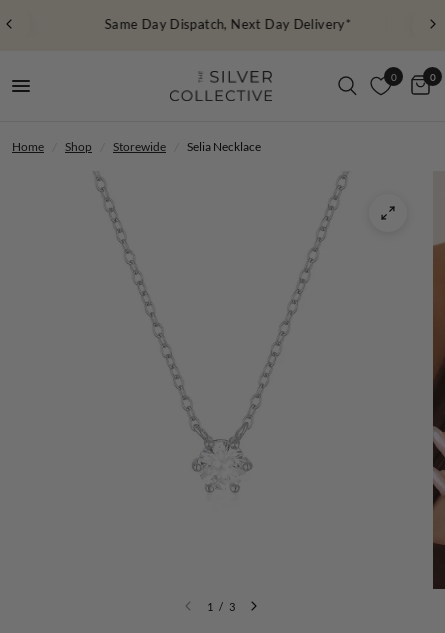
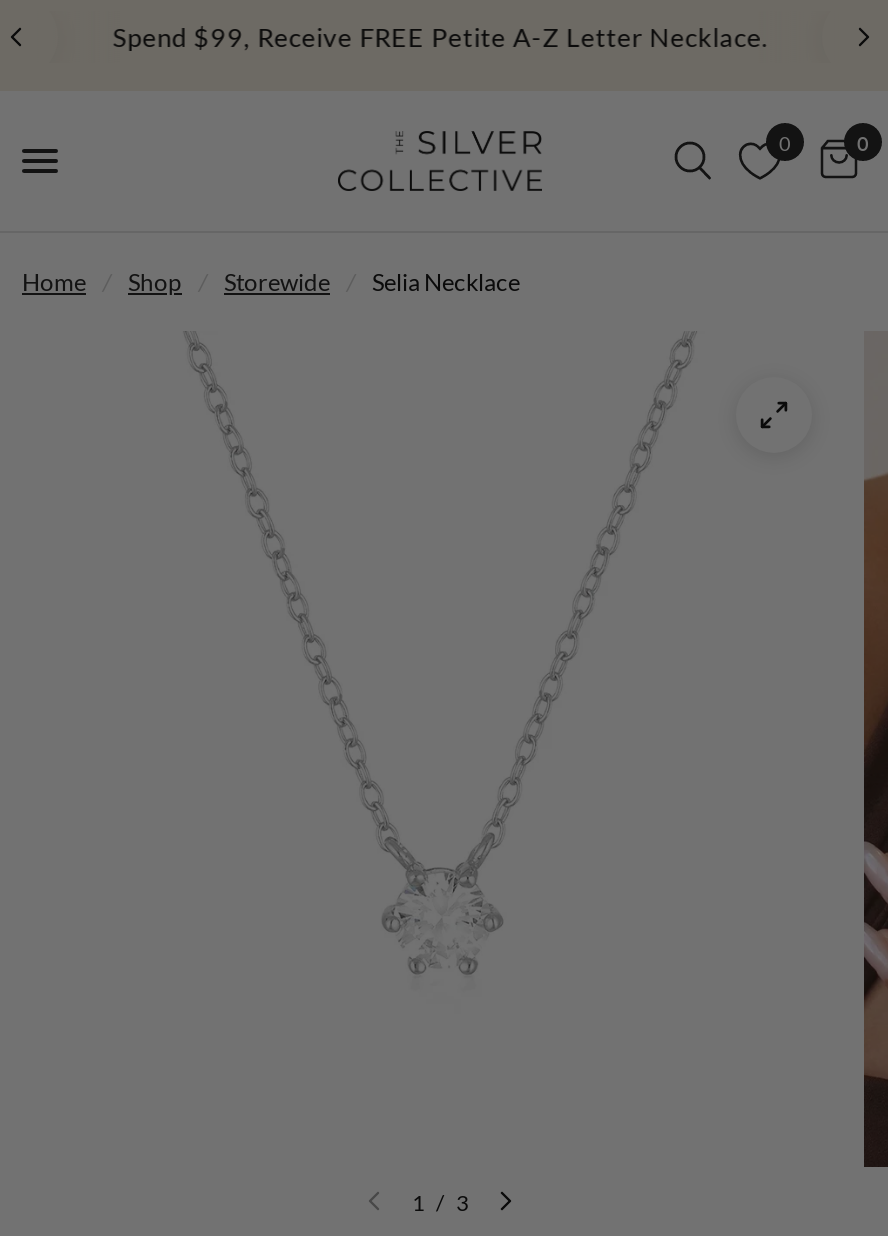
- Same Day Dispatch, Next Day Delivery*
+ Spend $99, Receive FREE Petite A-Z Letter Necklace.
